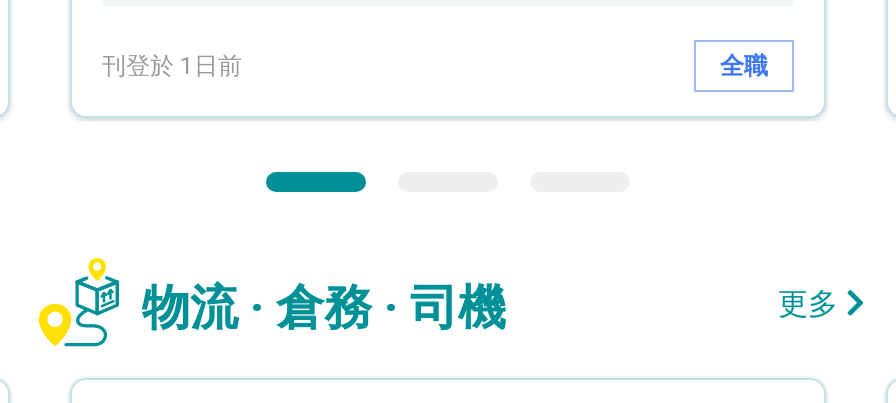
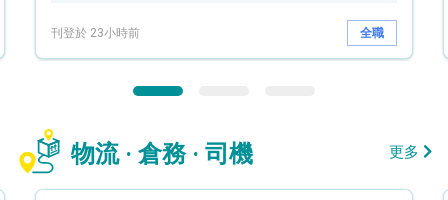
- 刊登於 1日前
+ 刊登於 23小時前
